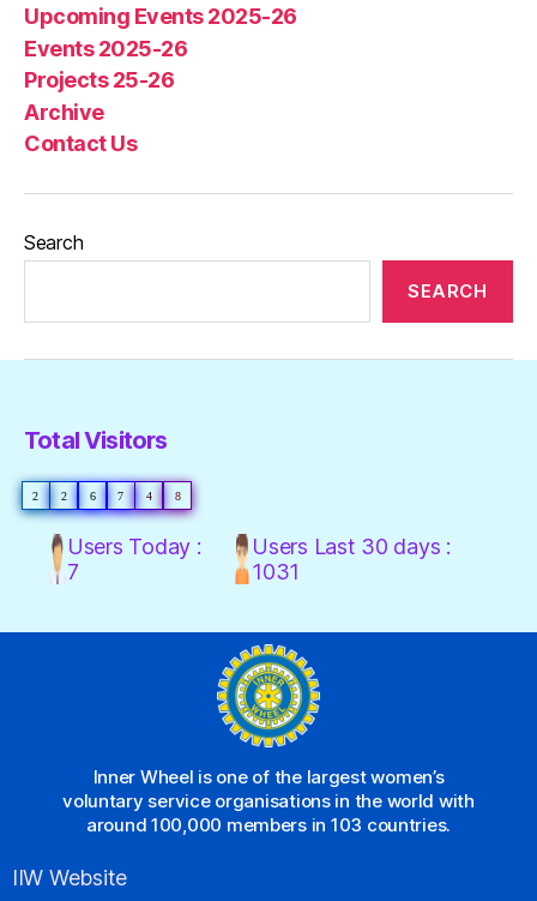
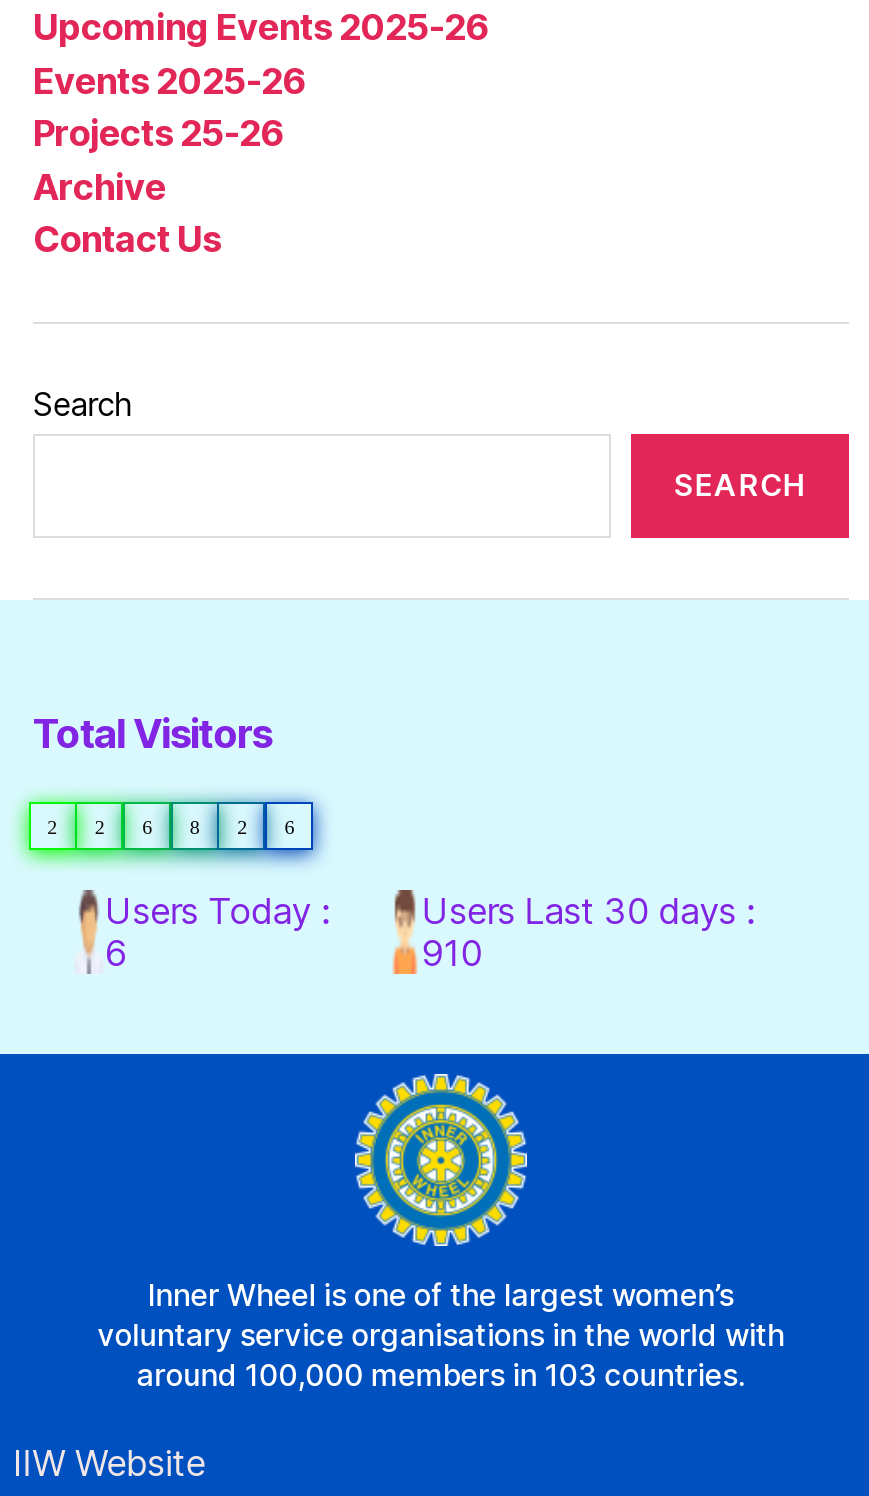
- 7
- 4

+ 2
+ 6

- 7
+ 6

- 1031
+ 910
